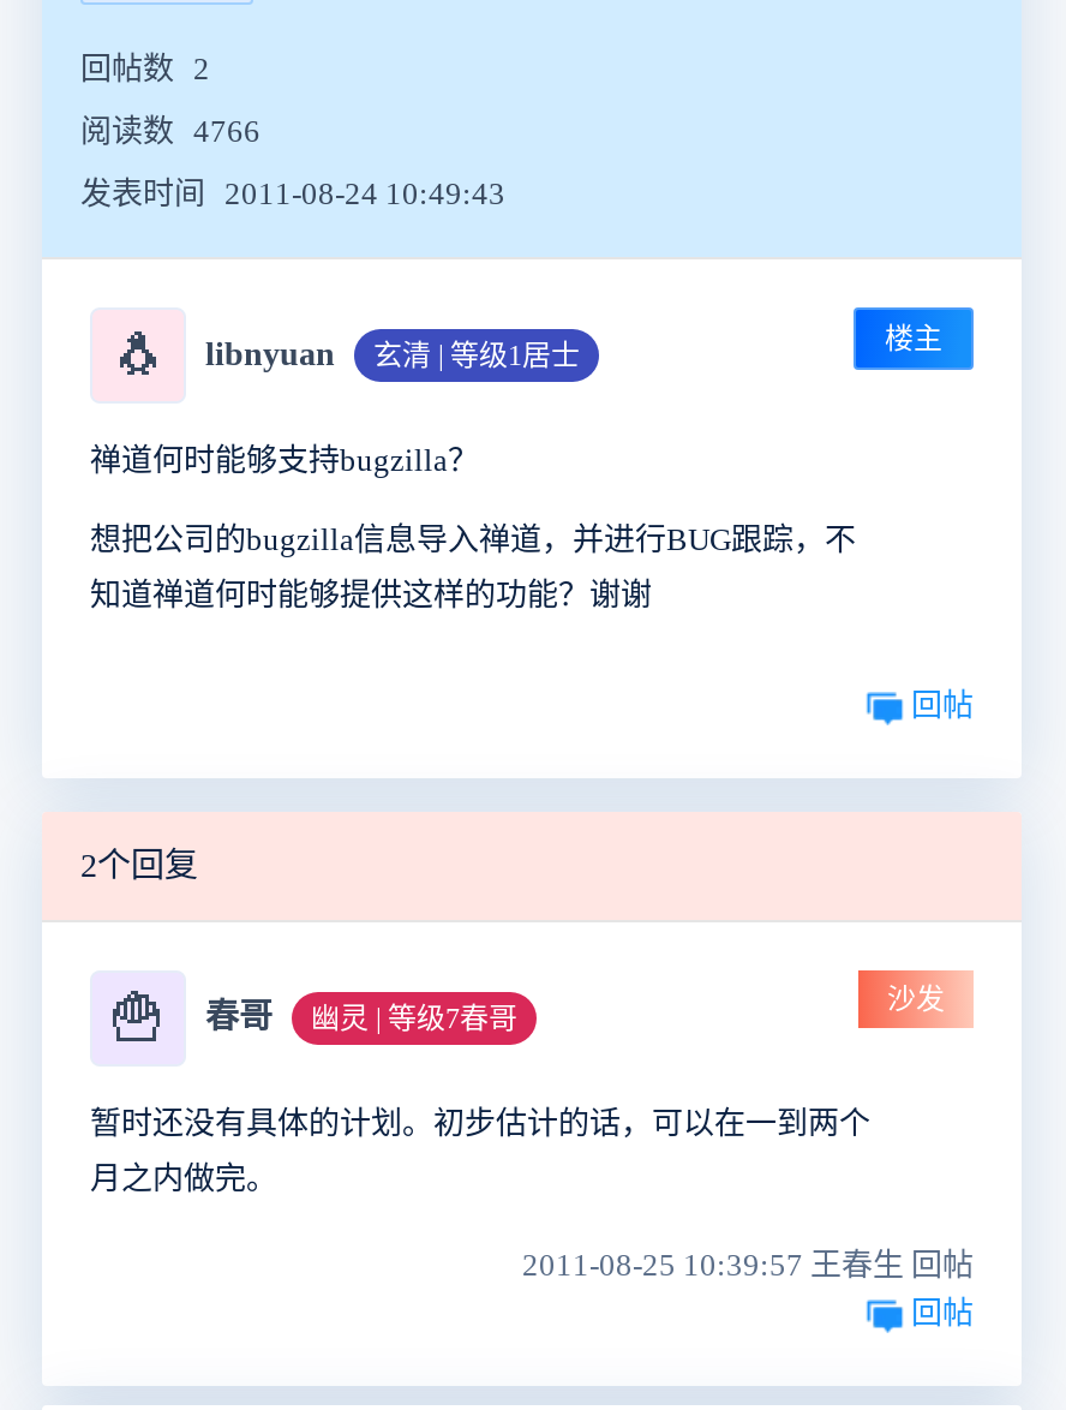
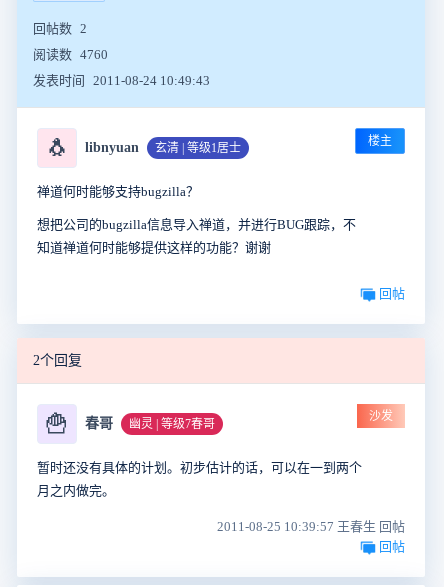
- 阅读数 4766
+ 阅读数 4760
